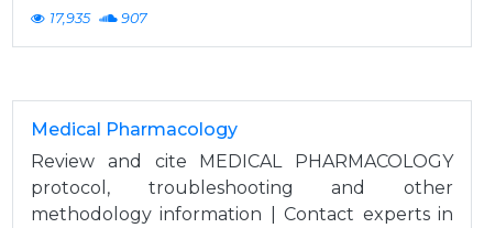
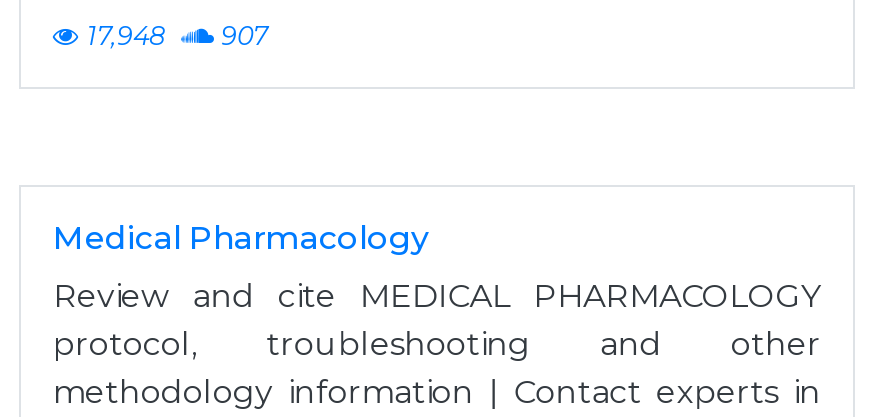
- 17,935 907
+ 17,948 907
